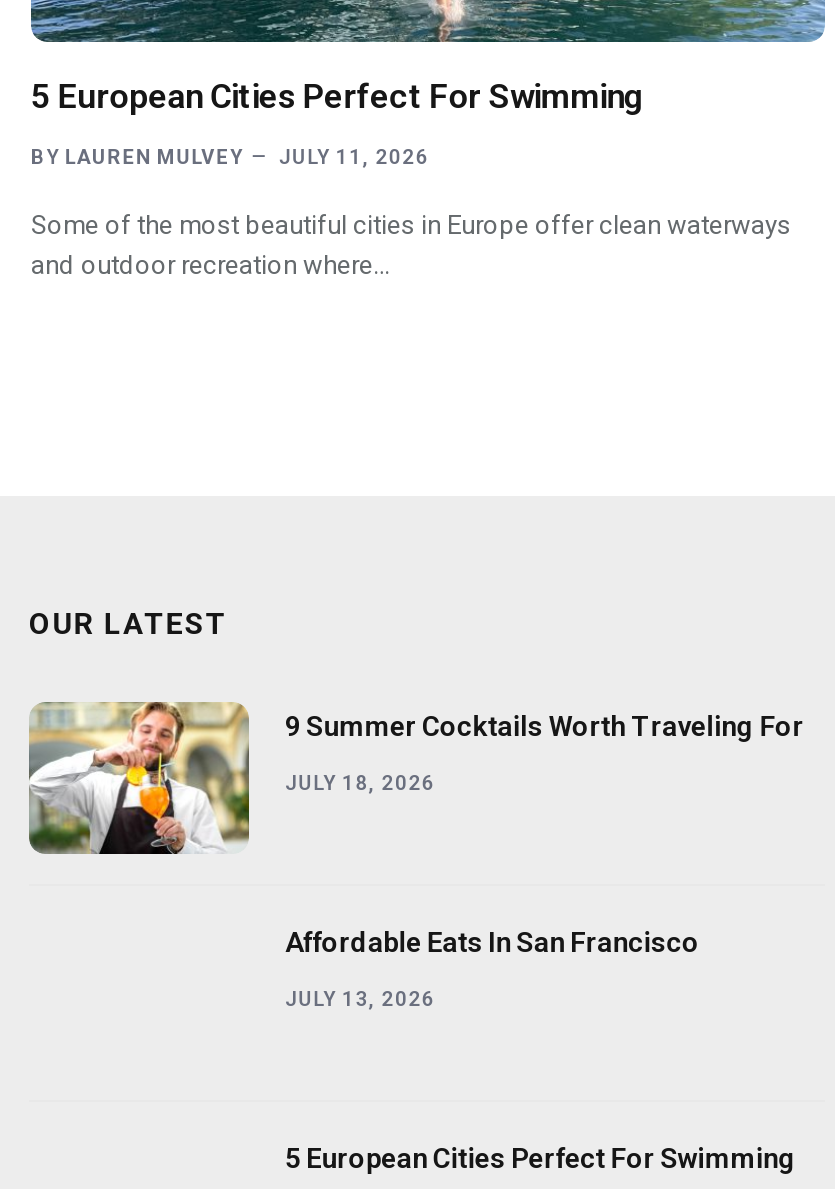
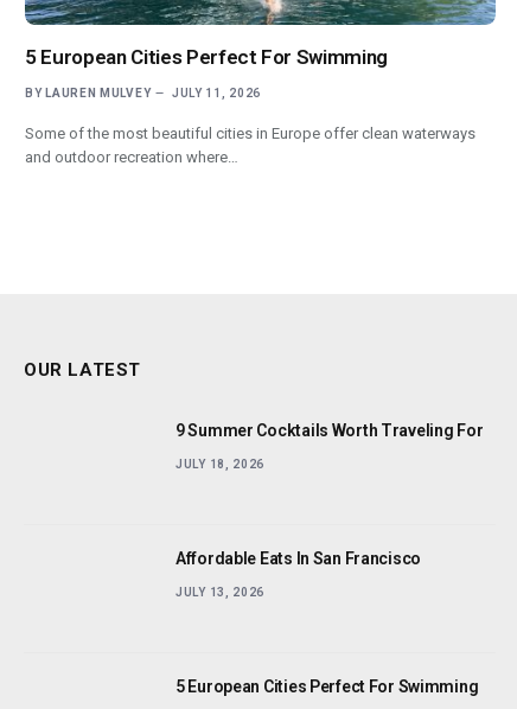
- [image]
